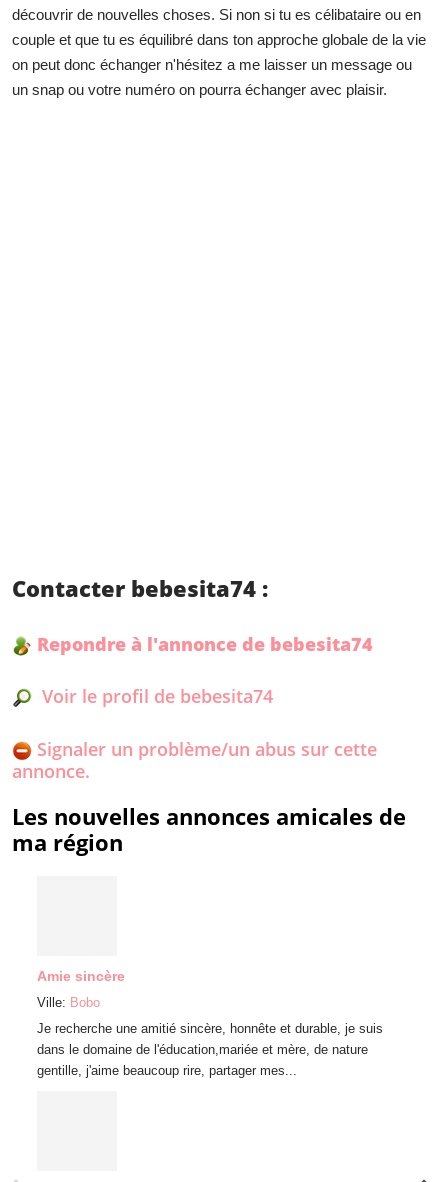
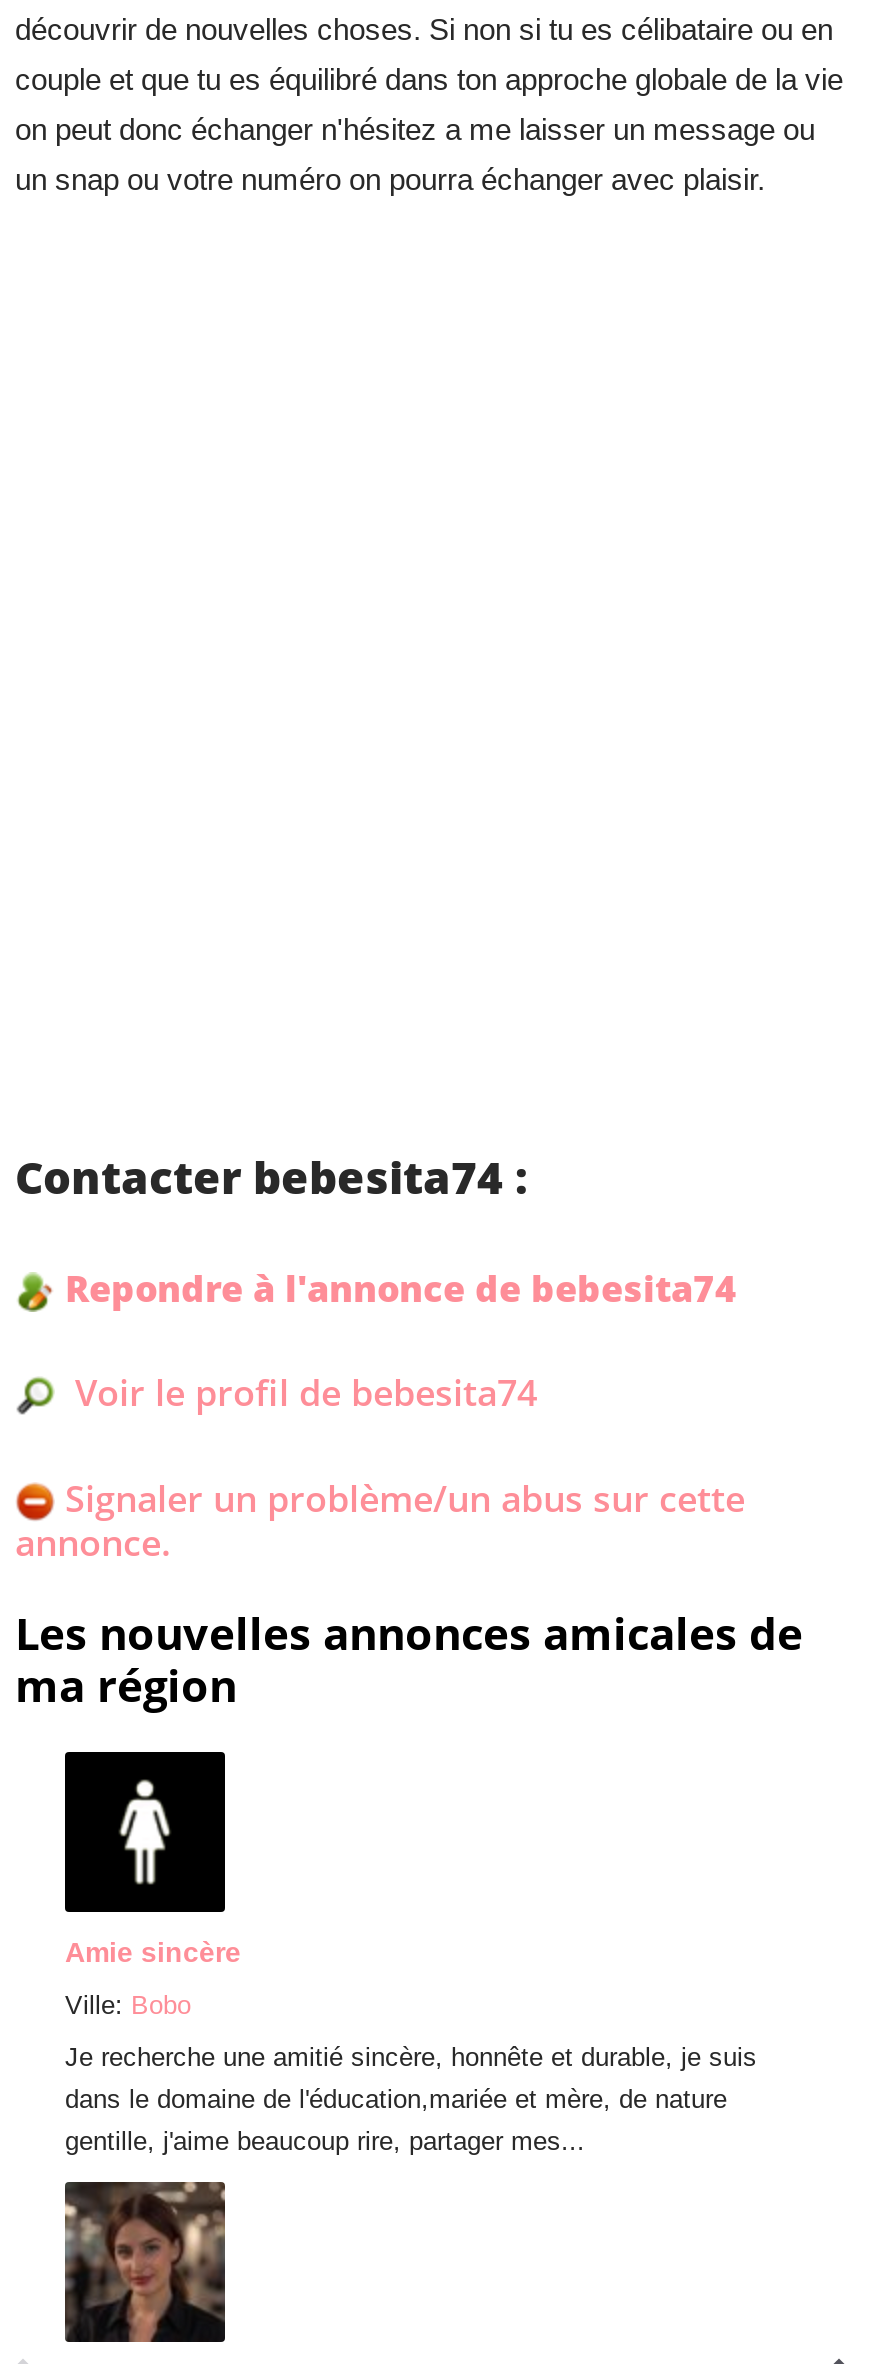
+ [image]

+ [image]
